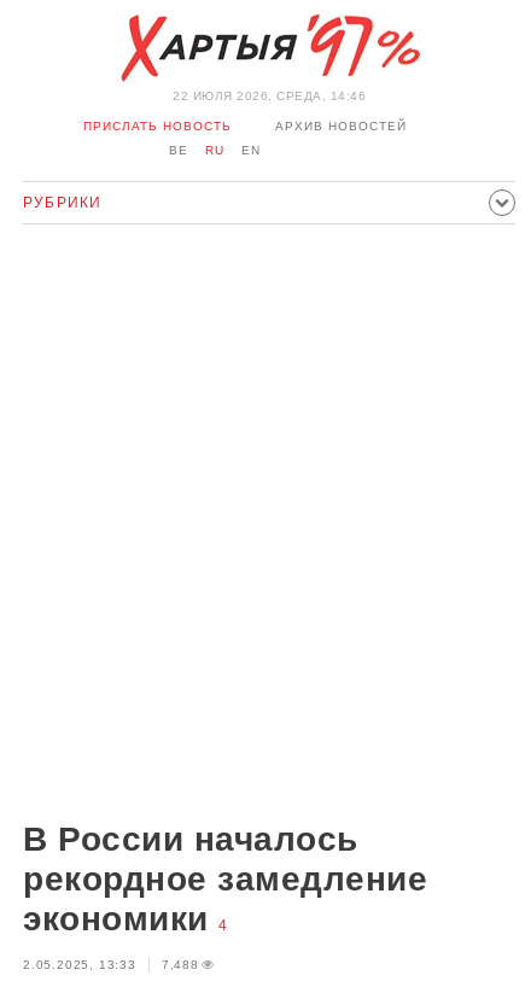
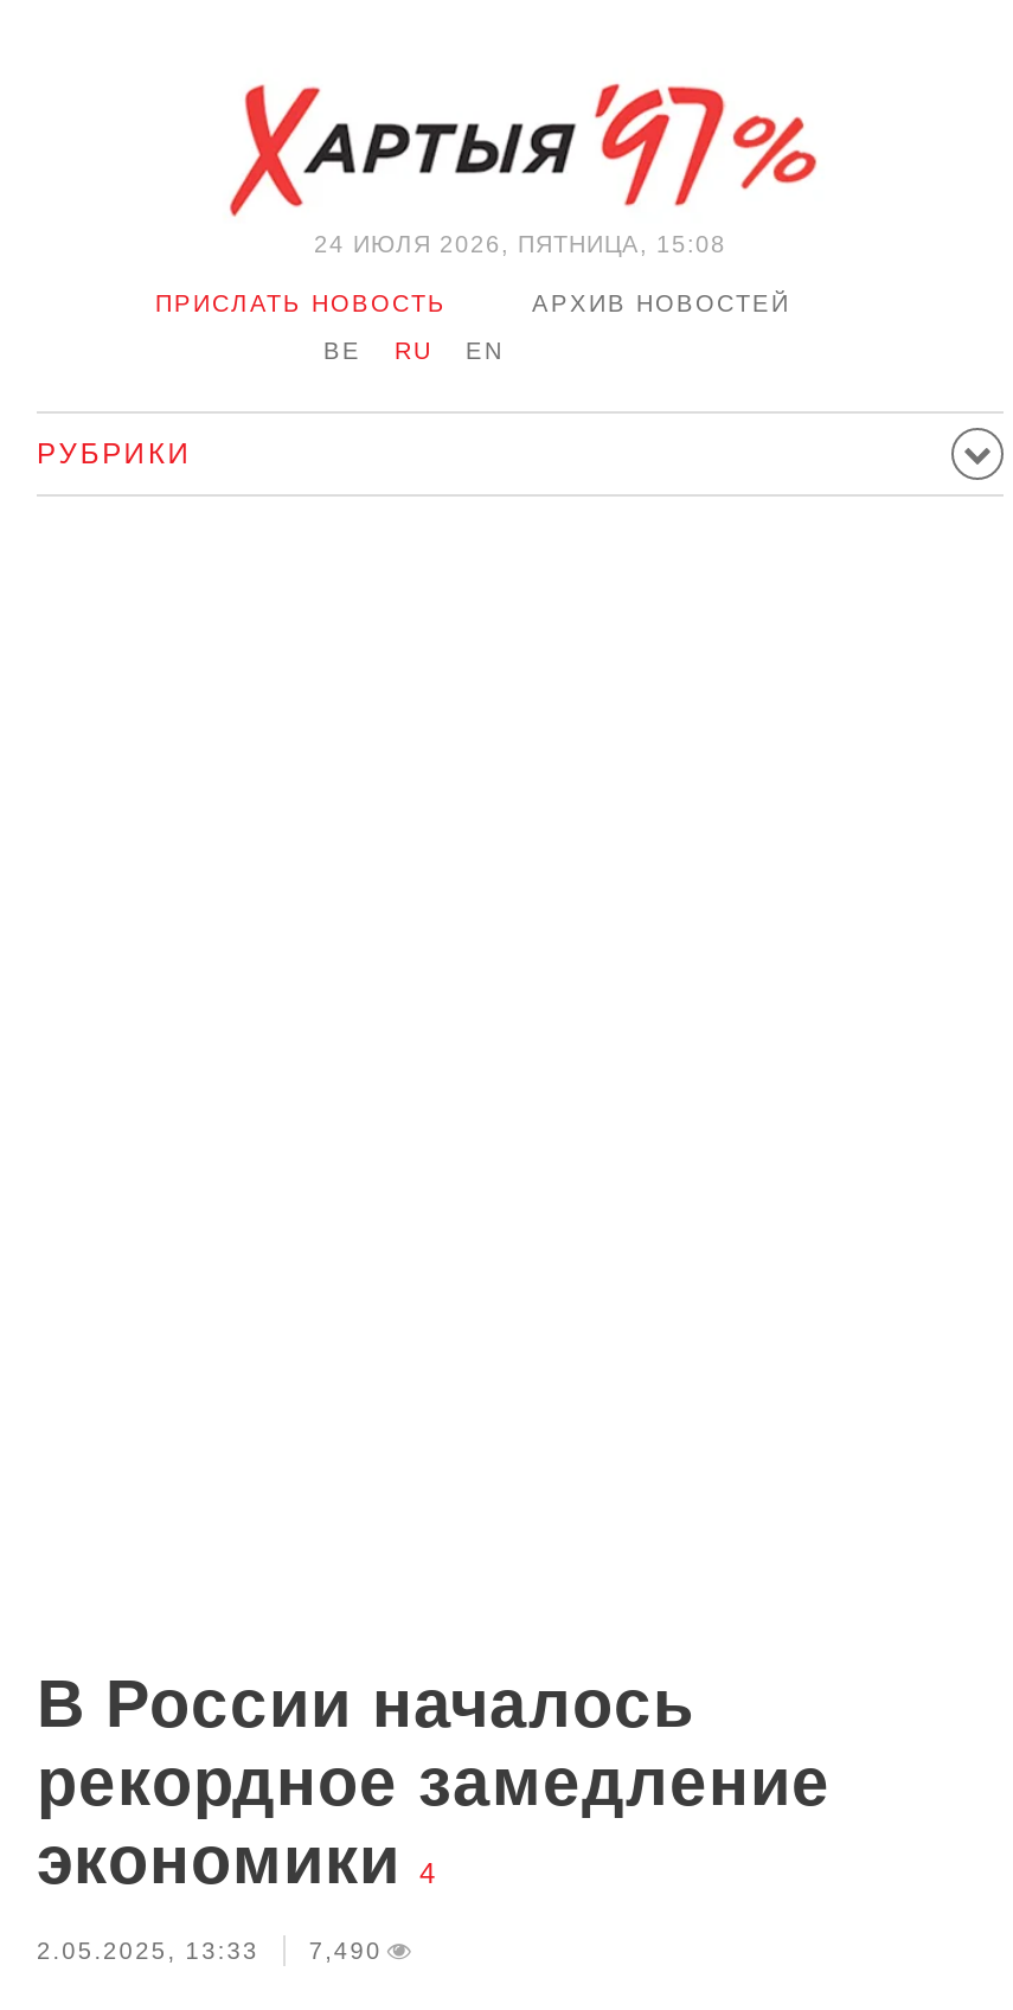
- 22 ИЮЛЯ 2026, СРЕДА, 14:46
+ 24 ИЮЛЯ 2026, ПЯТНИЦА, 15:08

- 2.05.2025, 13:33 7,488
+ 2.05.2025, 13:33 7,490
